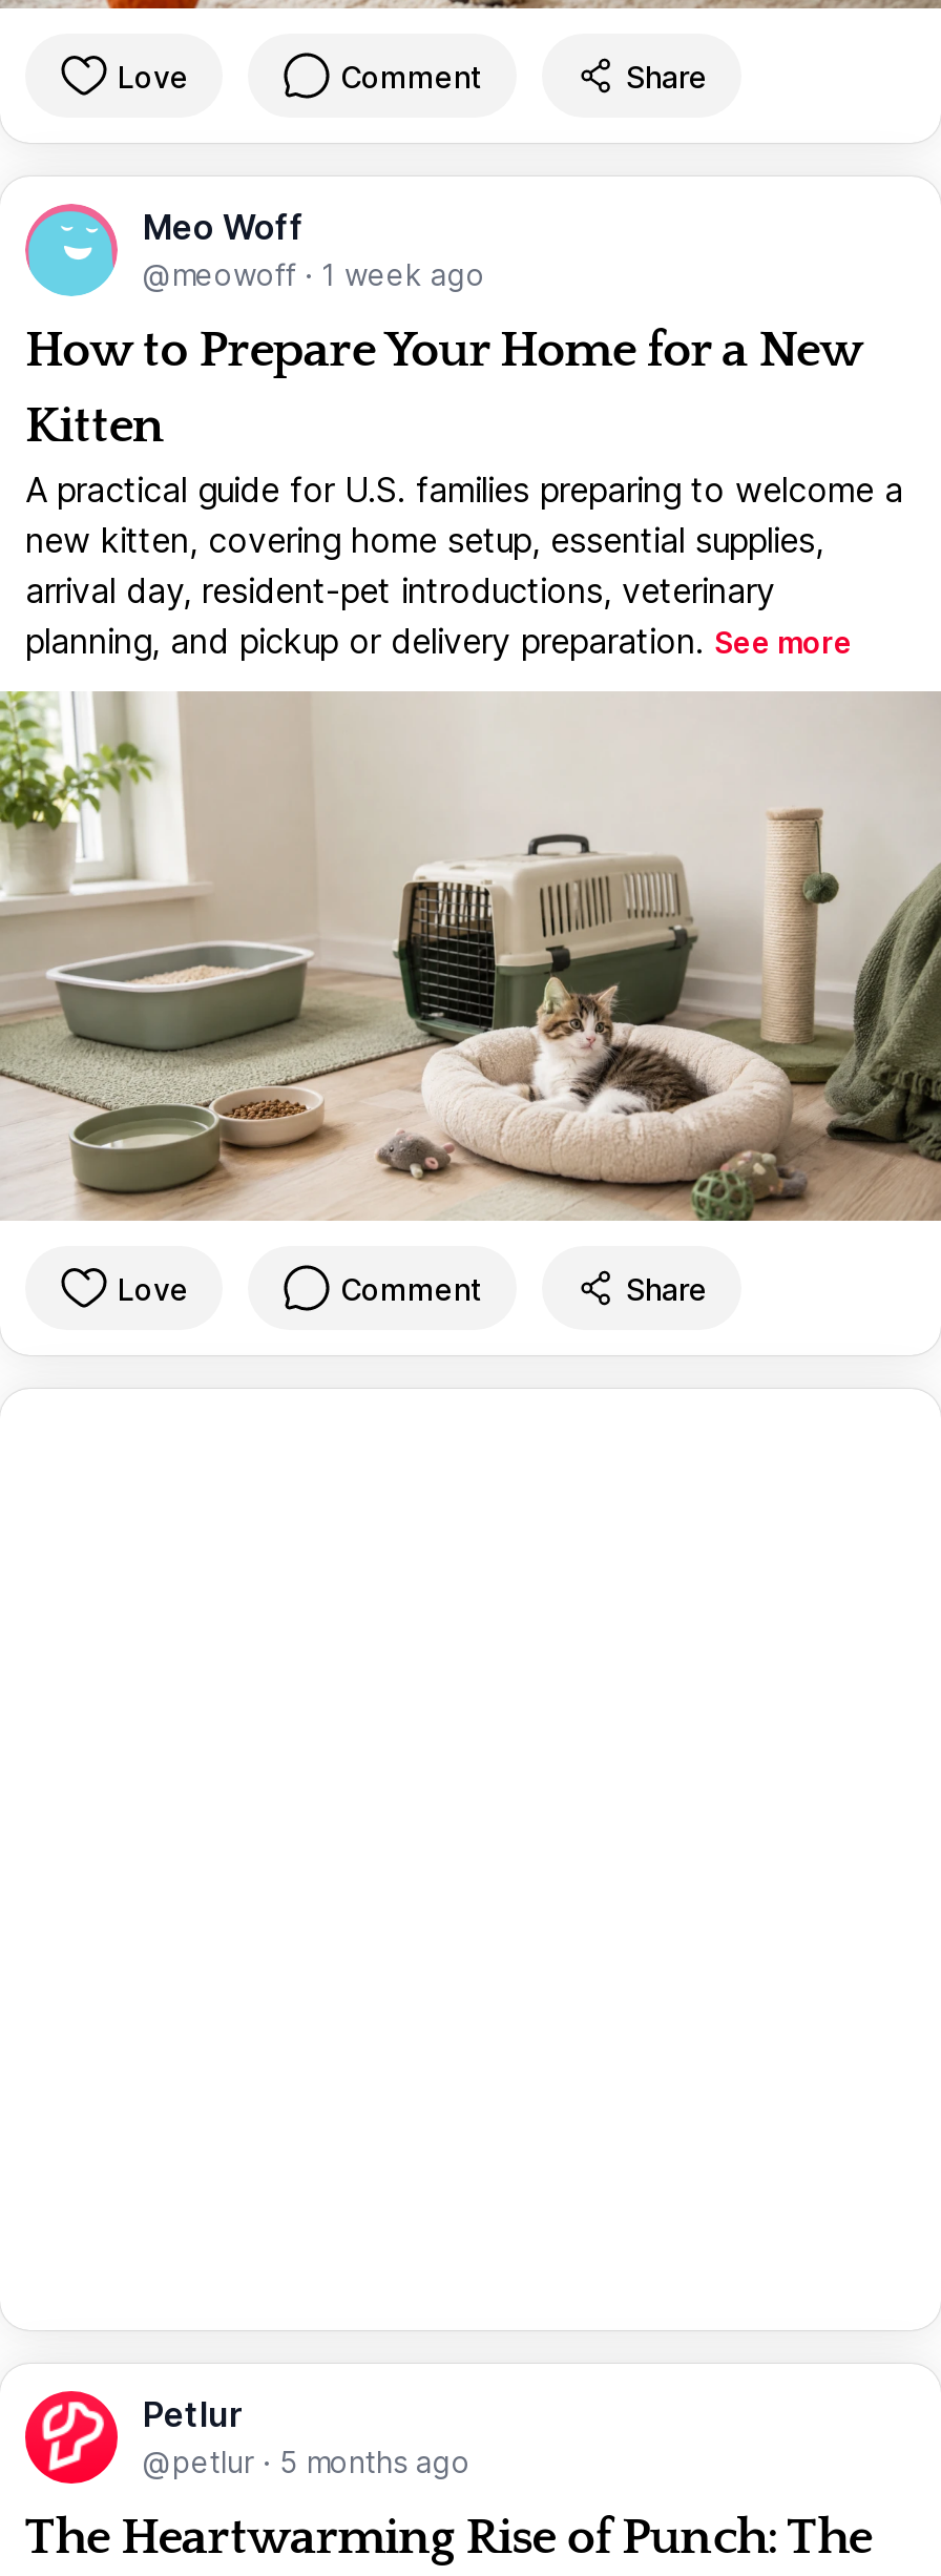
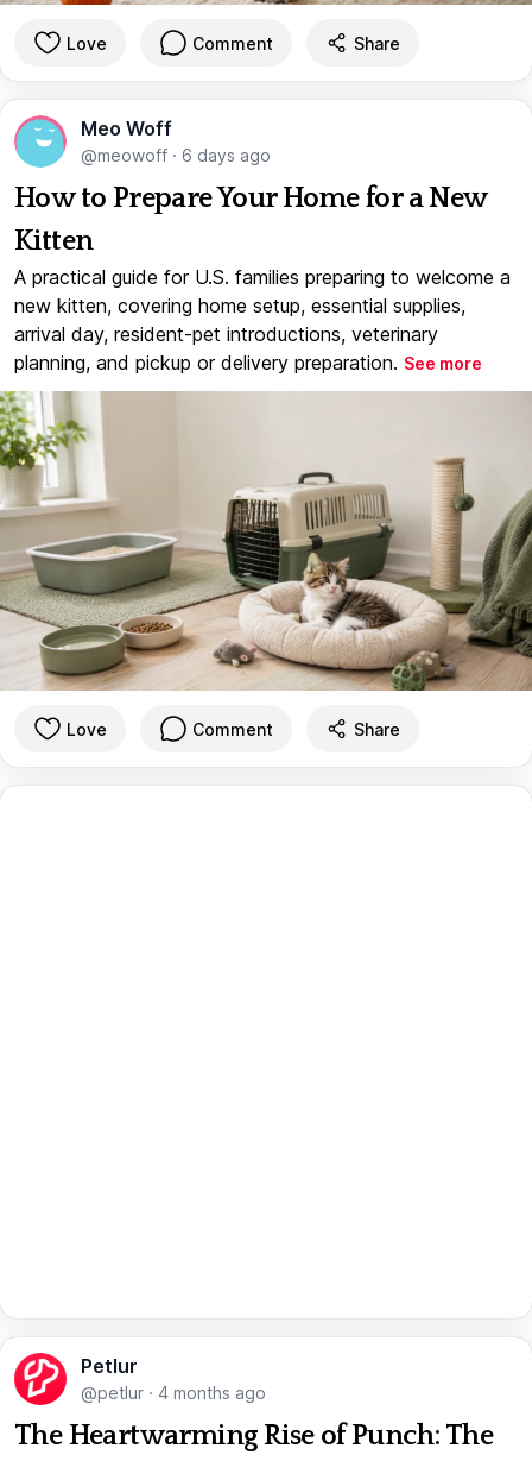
- @meowoff · 1 week ago
+ @meowoff · 6 days ago

- @petlur · 5 months ago
+ @petlur · 4 months ago
